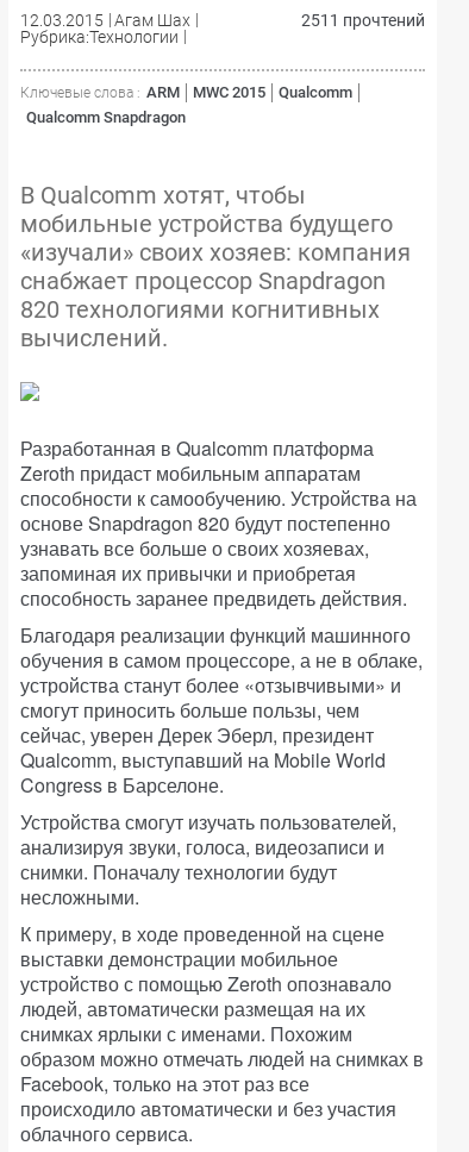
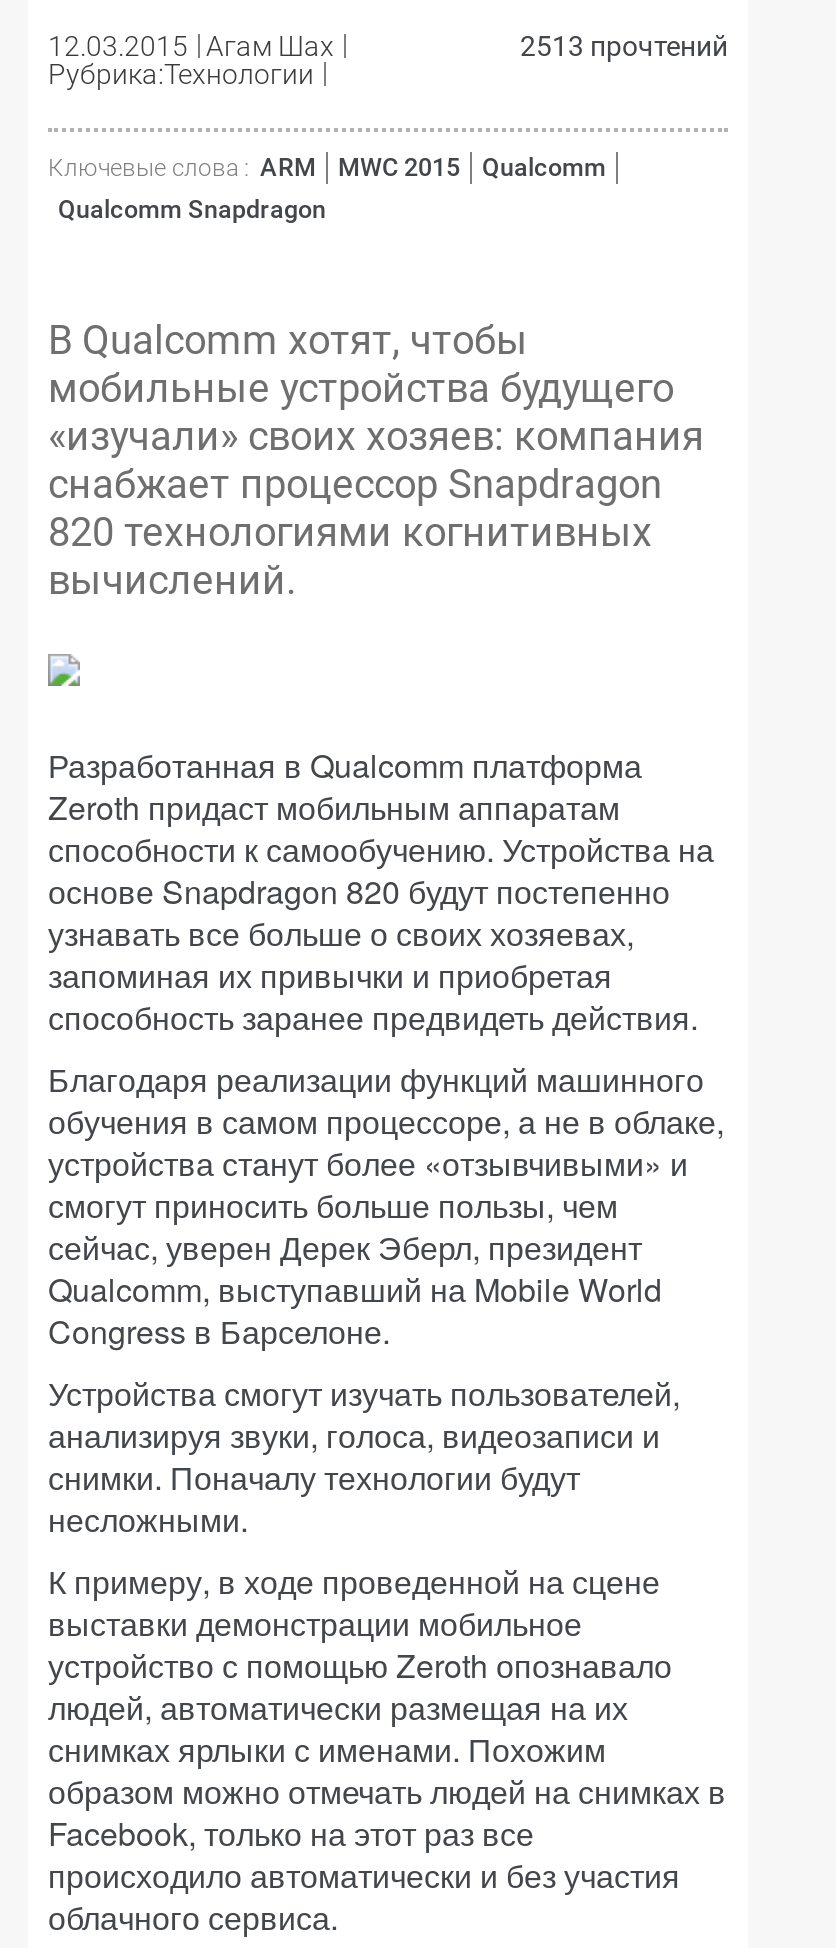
- 2511 прочтений
+ 2513 прочтений
